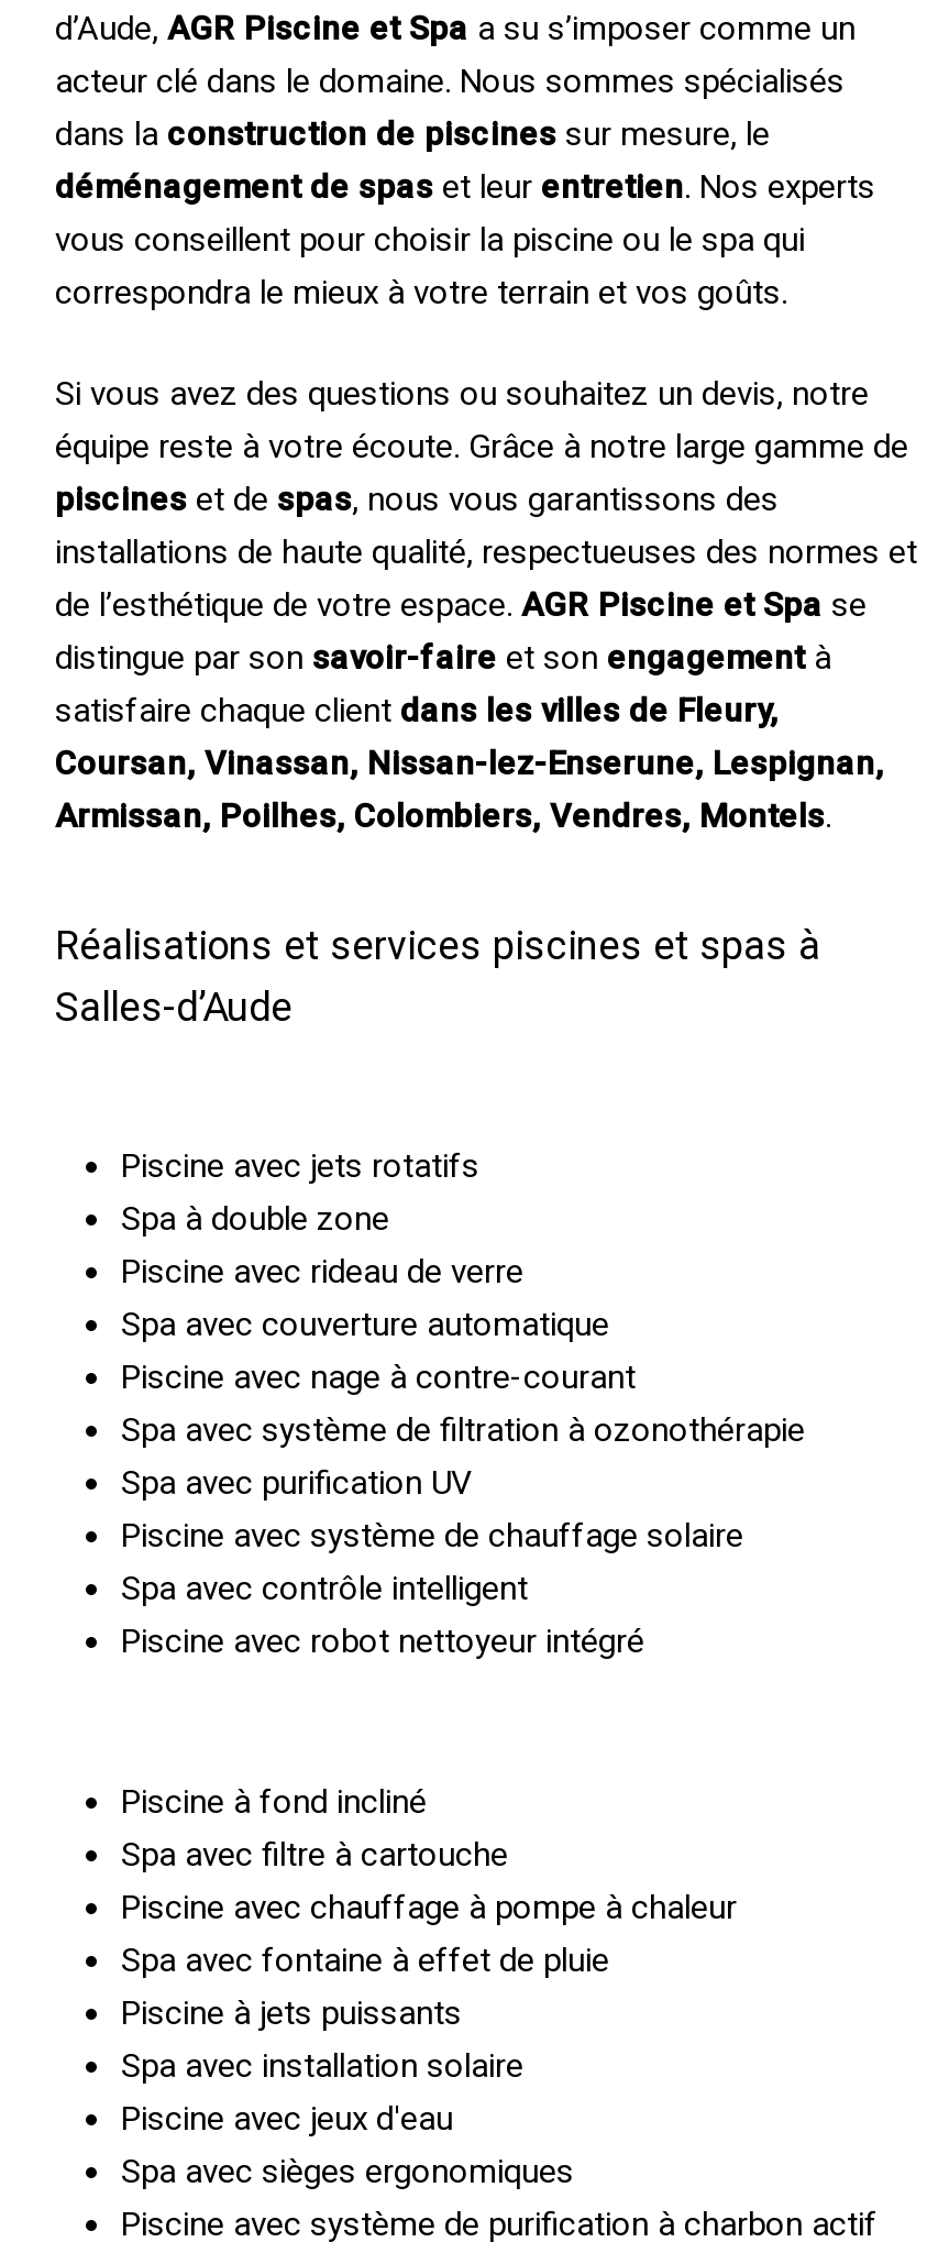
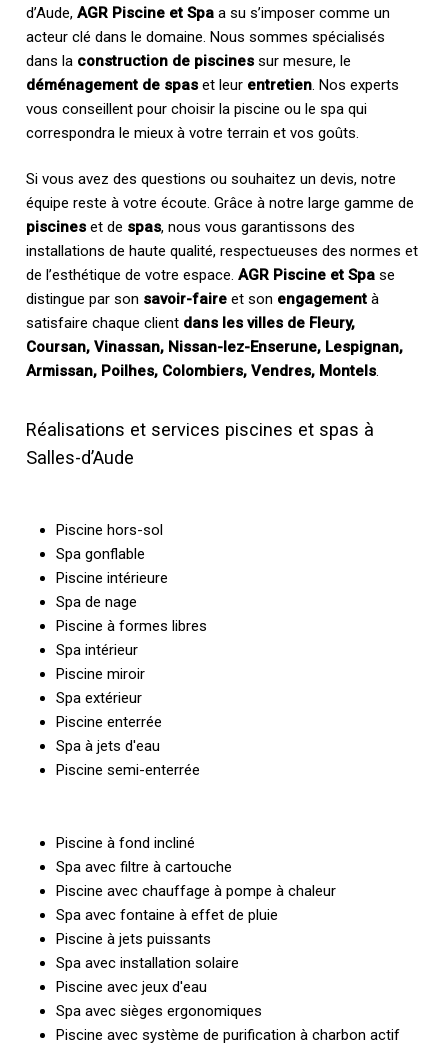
- Piscine avec jets rotatifs
- Spa à double zone
- Piscine avec rideau de verre
- Spa avec couverture automatique
- Piscine avec nage à contre-courant
- Spa avec système de filtration à ozonothérapie
- Spa avec purification UV
- Piscine avec système de chauffage solaire
- Spa avec contrôle intelligent
- Piscine avec robot nettoyeur intégré
+ Piscine hors-sol
+ Spa gonflable
+ Piscine intérieure
+ Spa de nage
+ Piscine à formes libres
+ Spa intérieur
+ Piscine miroir
+ Spa extérieur
+ Piscine enterrée
+ Spa à jets d'eau
+ Piscine semi-enterrée
